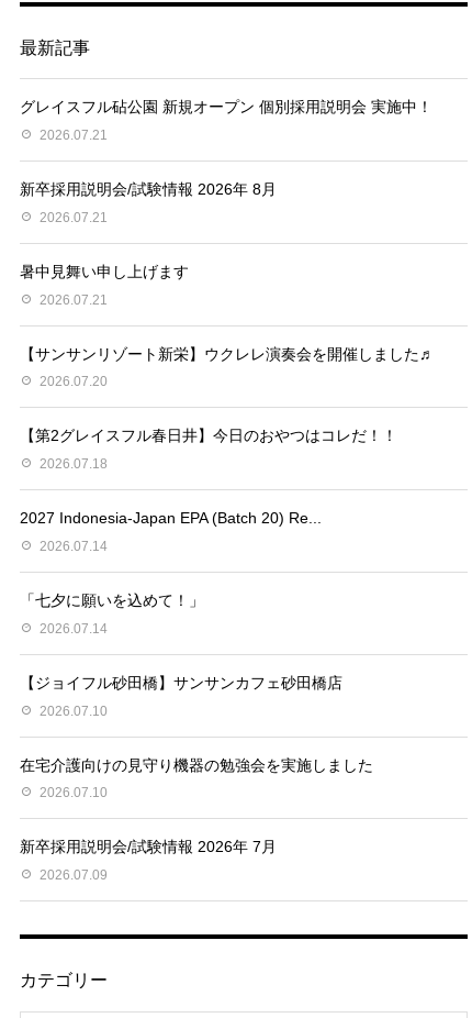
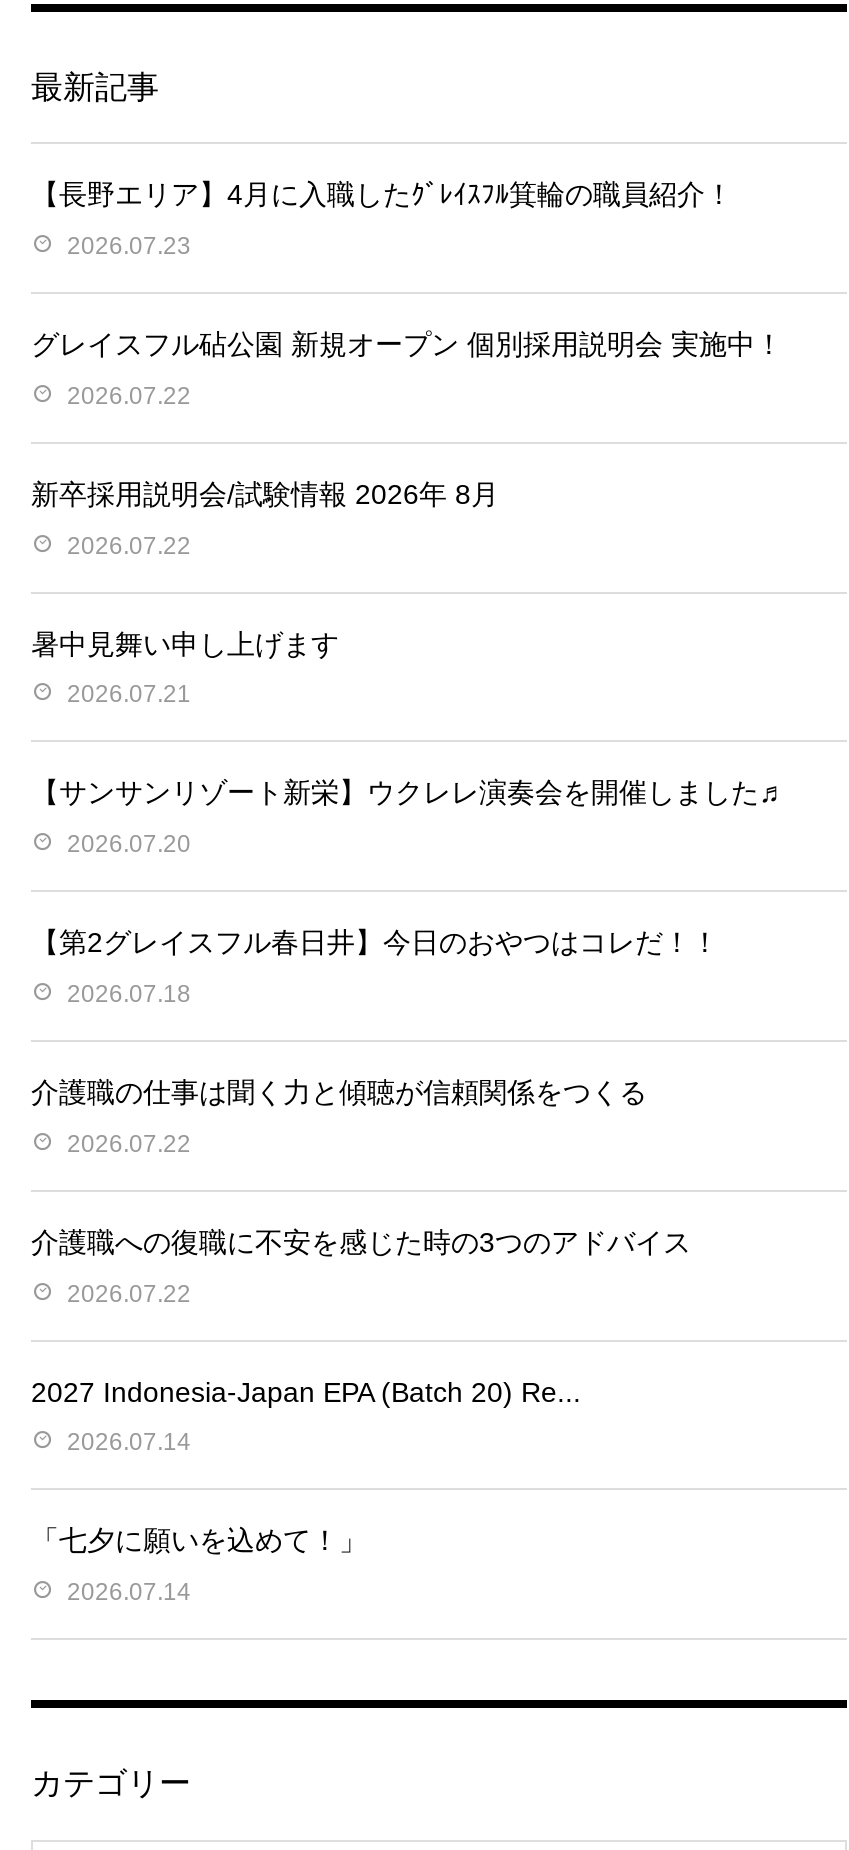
+ 【長野エリア】4月に入職したｸﾞﾚｲｽﾌﾙ箕輪の職員紹介！
+ 2026.07.23

moved down: グレイスフル砧公園 新規オープン 個別採用説明会 実施中！

- 2026.07.21
+ 2026.07.22

moved down: 新卒採用説明会/試験情報 2026年 8月

- 2026.07.21
+ 2026.07.22

moved down: 暑中見舞い申し上げます | 2026.07.21 | 2026.07.20 | 【第2グレイスフル春日井】今日のおやつはコレだ！！ | 2026.07.18

+ 介護職の仕事は聞く力と傾聴が信頼関係をつくる
+ 2026.07.22
+ 介護職への復職に不安を感じた時の3つのアドバイス
+ 2026.07.22

moved down: 2027 Indonesia-Japan EPA (Batch 20) Re... | 2026.07.14 | 「七夕に願いを込めて！」 | 2026.07.14

- 【ジョイフル砂田橋】サンサンカフェ砂田橋店
- 2026.07.10
- 在宅介護向けの見守り機器の勉強会を実施しました
- 2026.07.10
- 新卒採用説明会/試験情報 2026年 7月
- 2026.07.09
